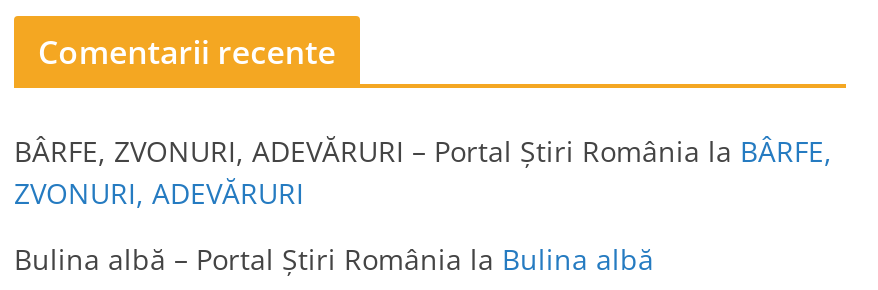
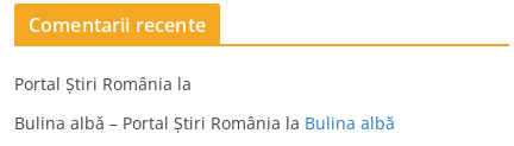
- BÂRFE, ZVONURI, ADEVĂRURI – Portal Știri România la BÂRFE,
- ZVONURI, ADEVĂRURI
+ Portal Știri România la
